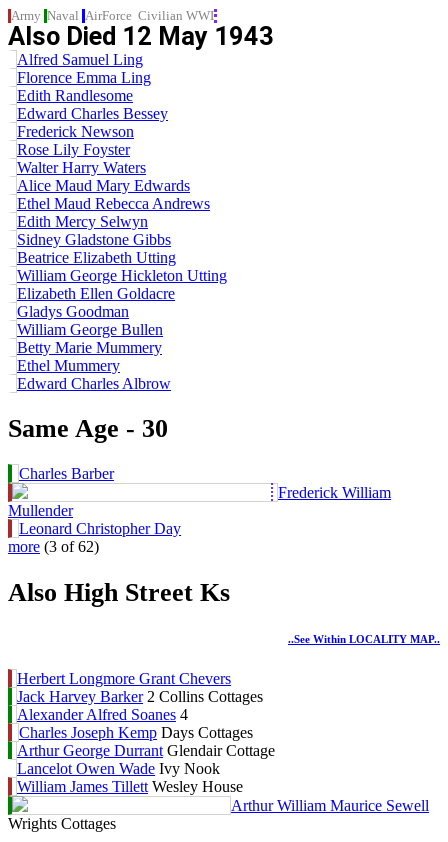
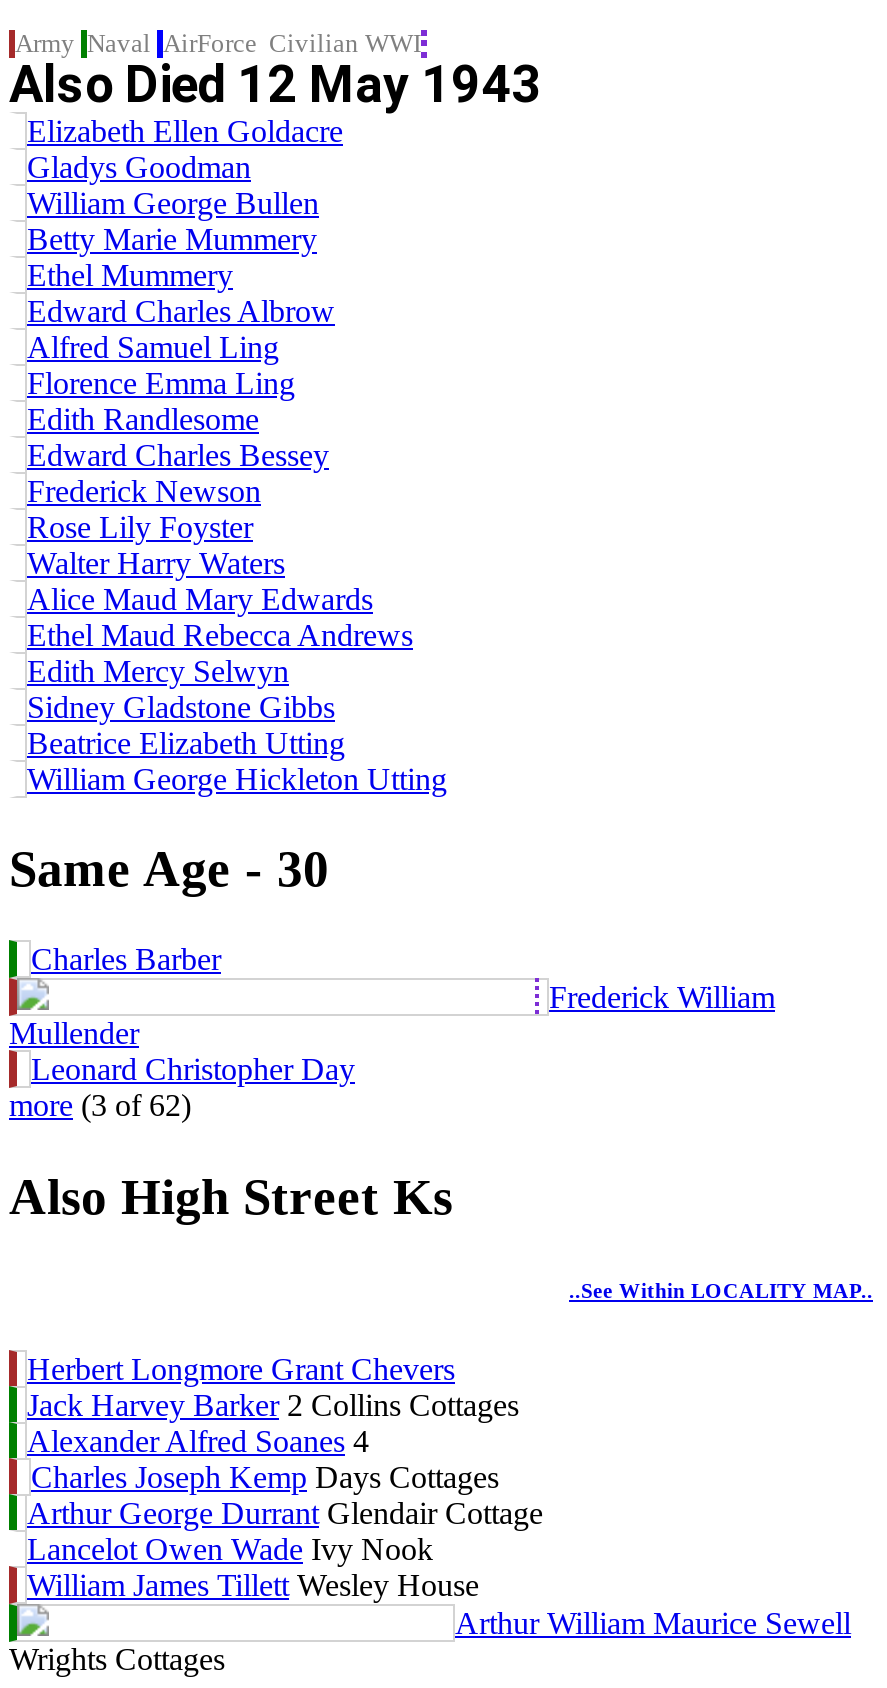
moved down: Alfred Samuel Ling | Florence Emma Ling | Edith Randlesome | ... | Beatrice Elizabeth Utting | William George Hickleton Utting

moved up: Elizabeth Ellen Goldacre | Gladys Goodman | William George Bullen | Betty Marie Mummery | Ethel Mummery | Edward Charles Albrow
